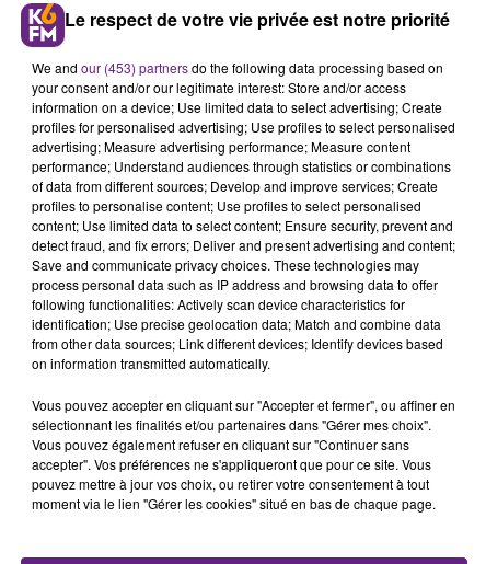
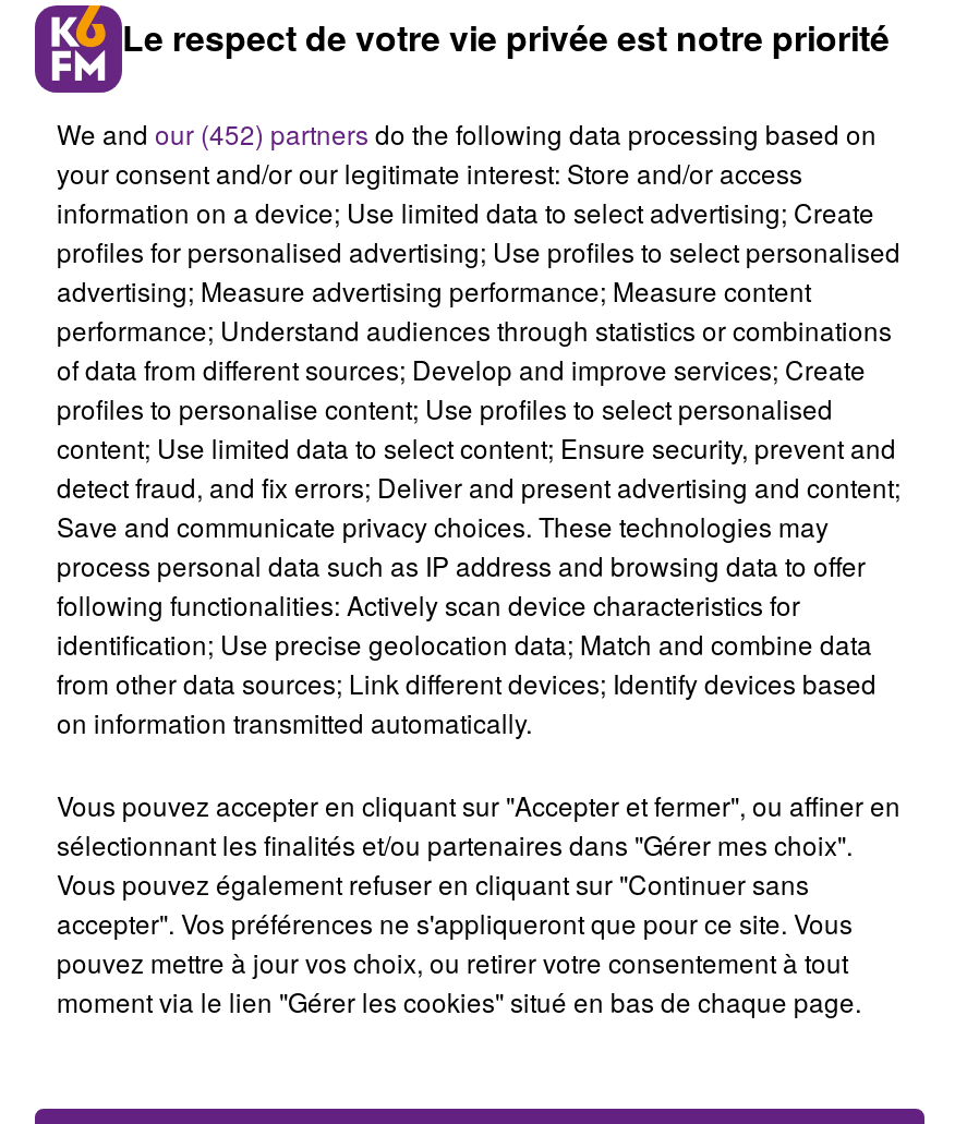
- We and our (453) partners do the following data processing based on
+ We and our (452) partners do the following data processing based on
